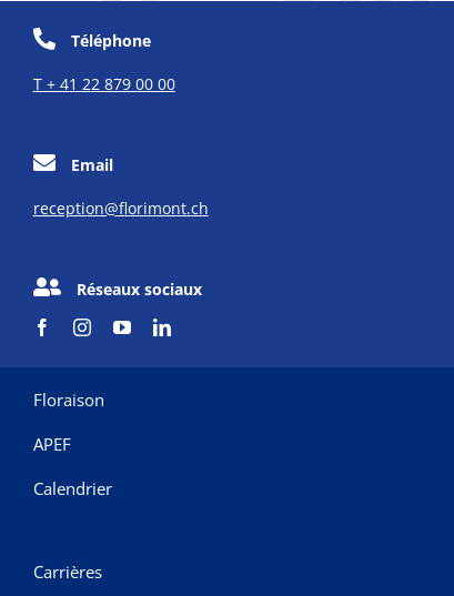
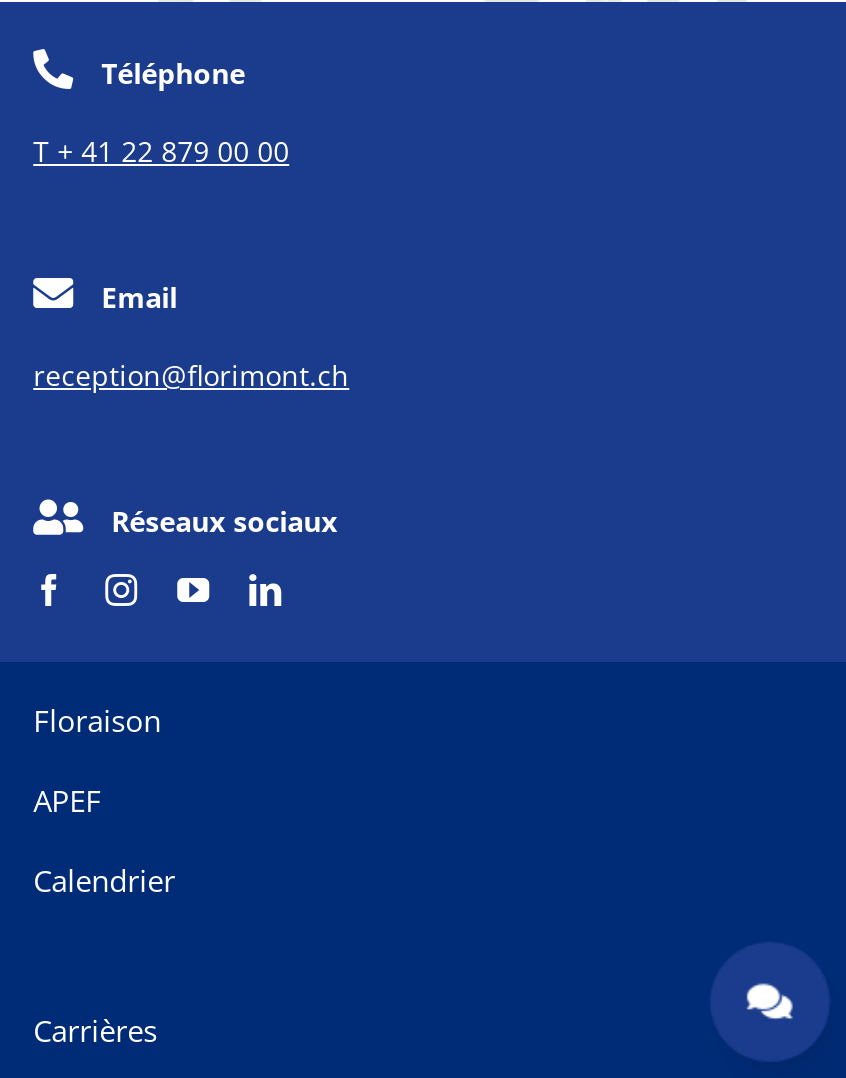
+ [image]
